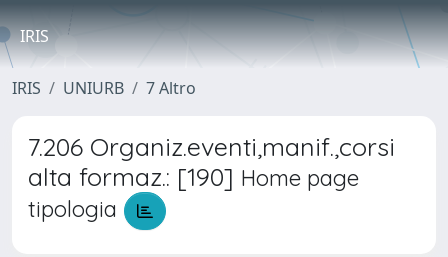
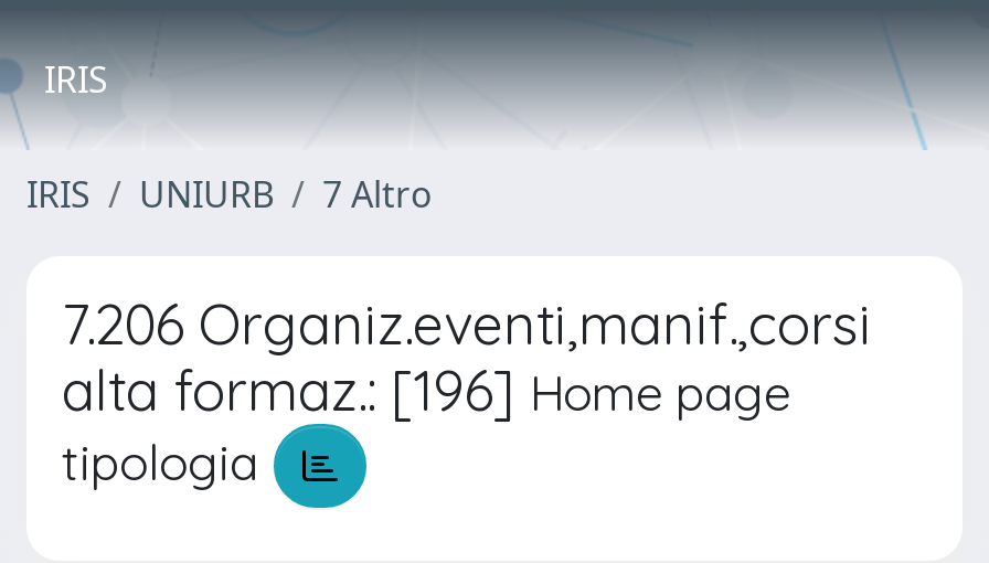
- alta formaz.: [190] Home page
+ alta formaz.: [196] Home page
